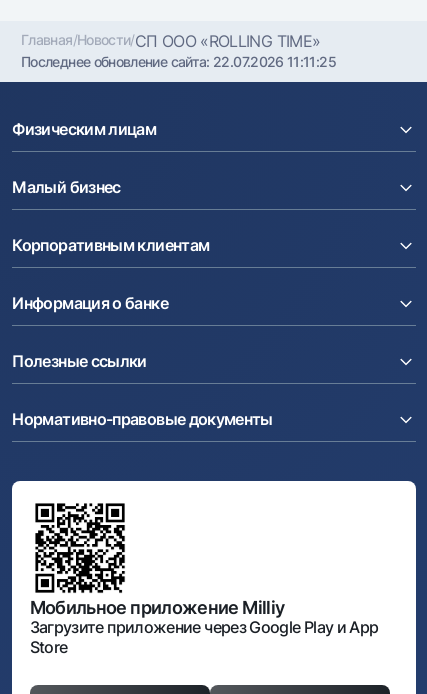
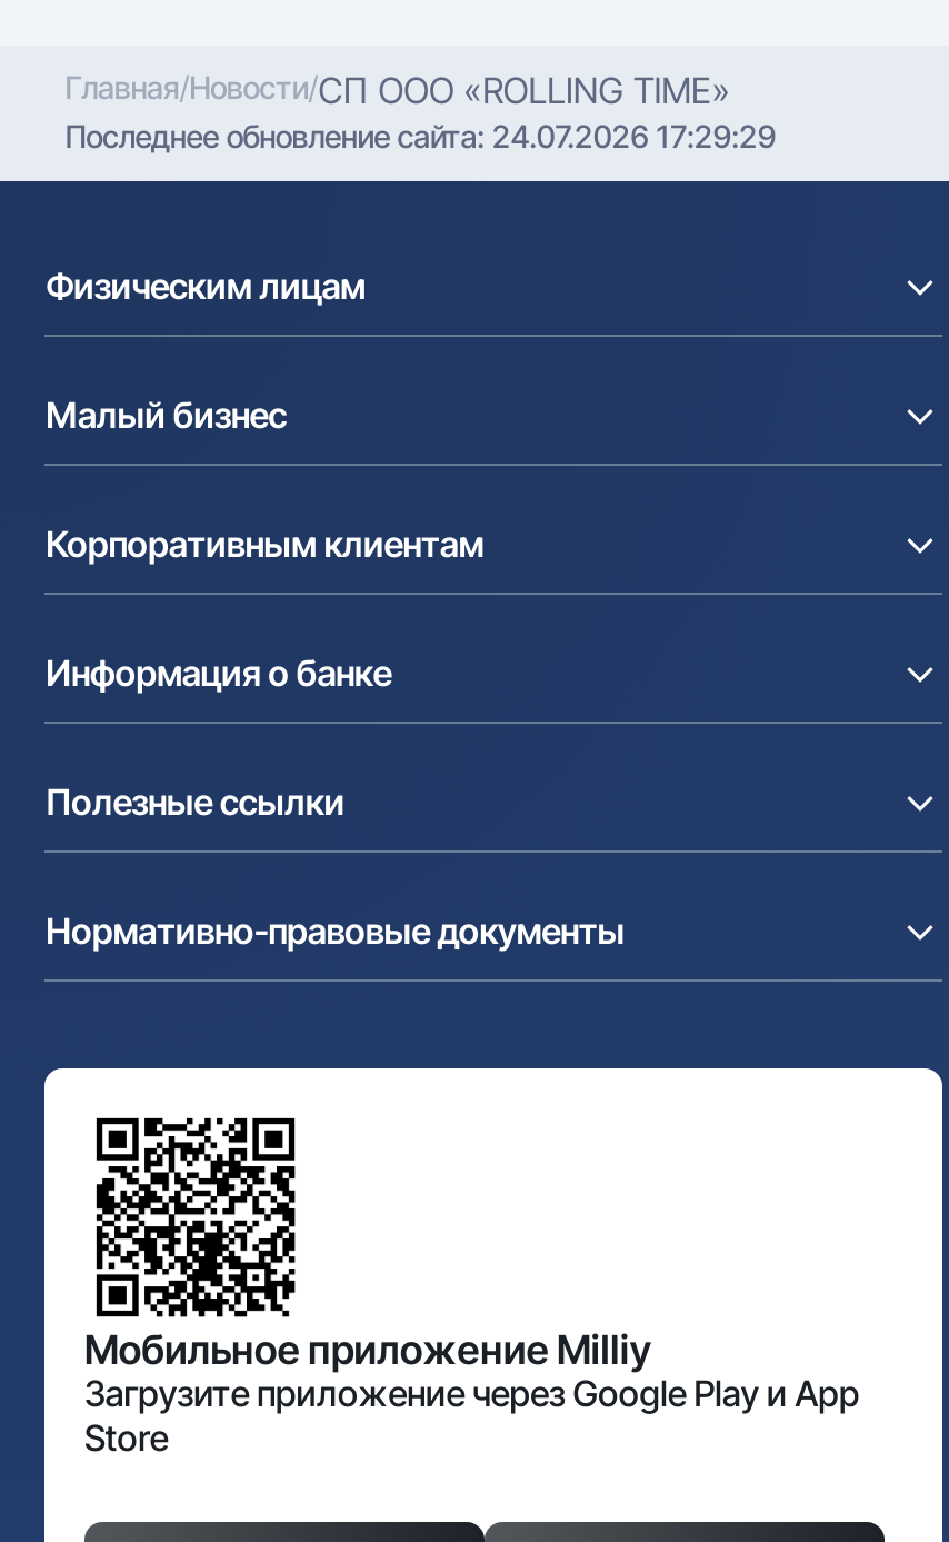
- Последнее обновление сайта: 22.07.2026 11:11:25
+ Последнее обновление сайта: 24.07.2026 17:29:29
